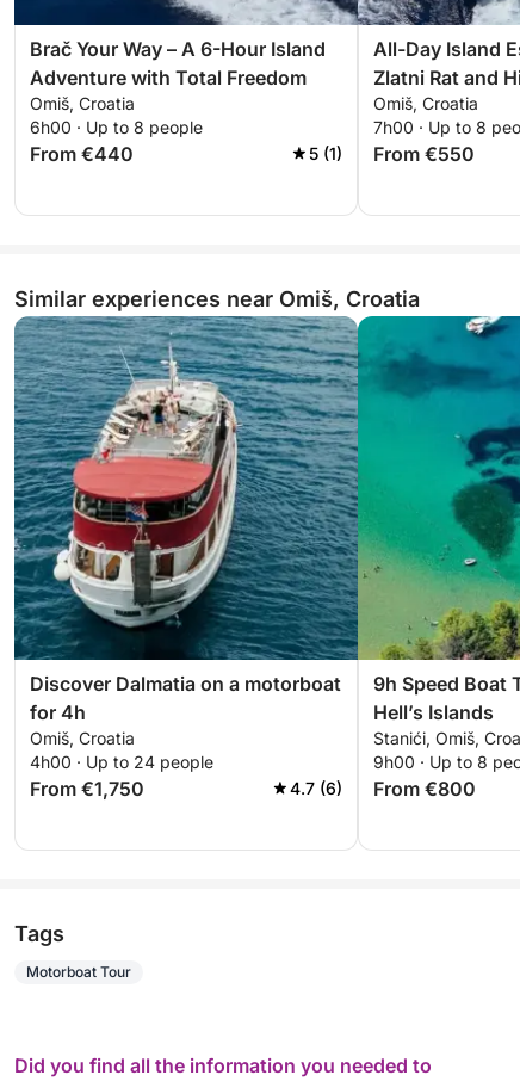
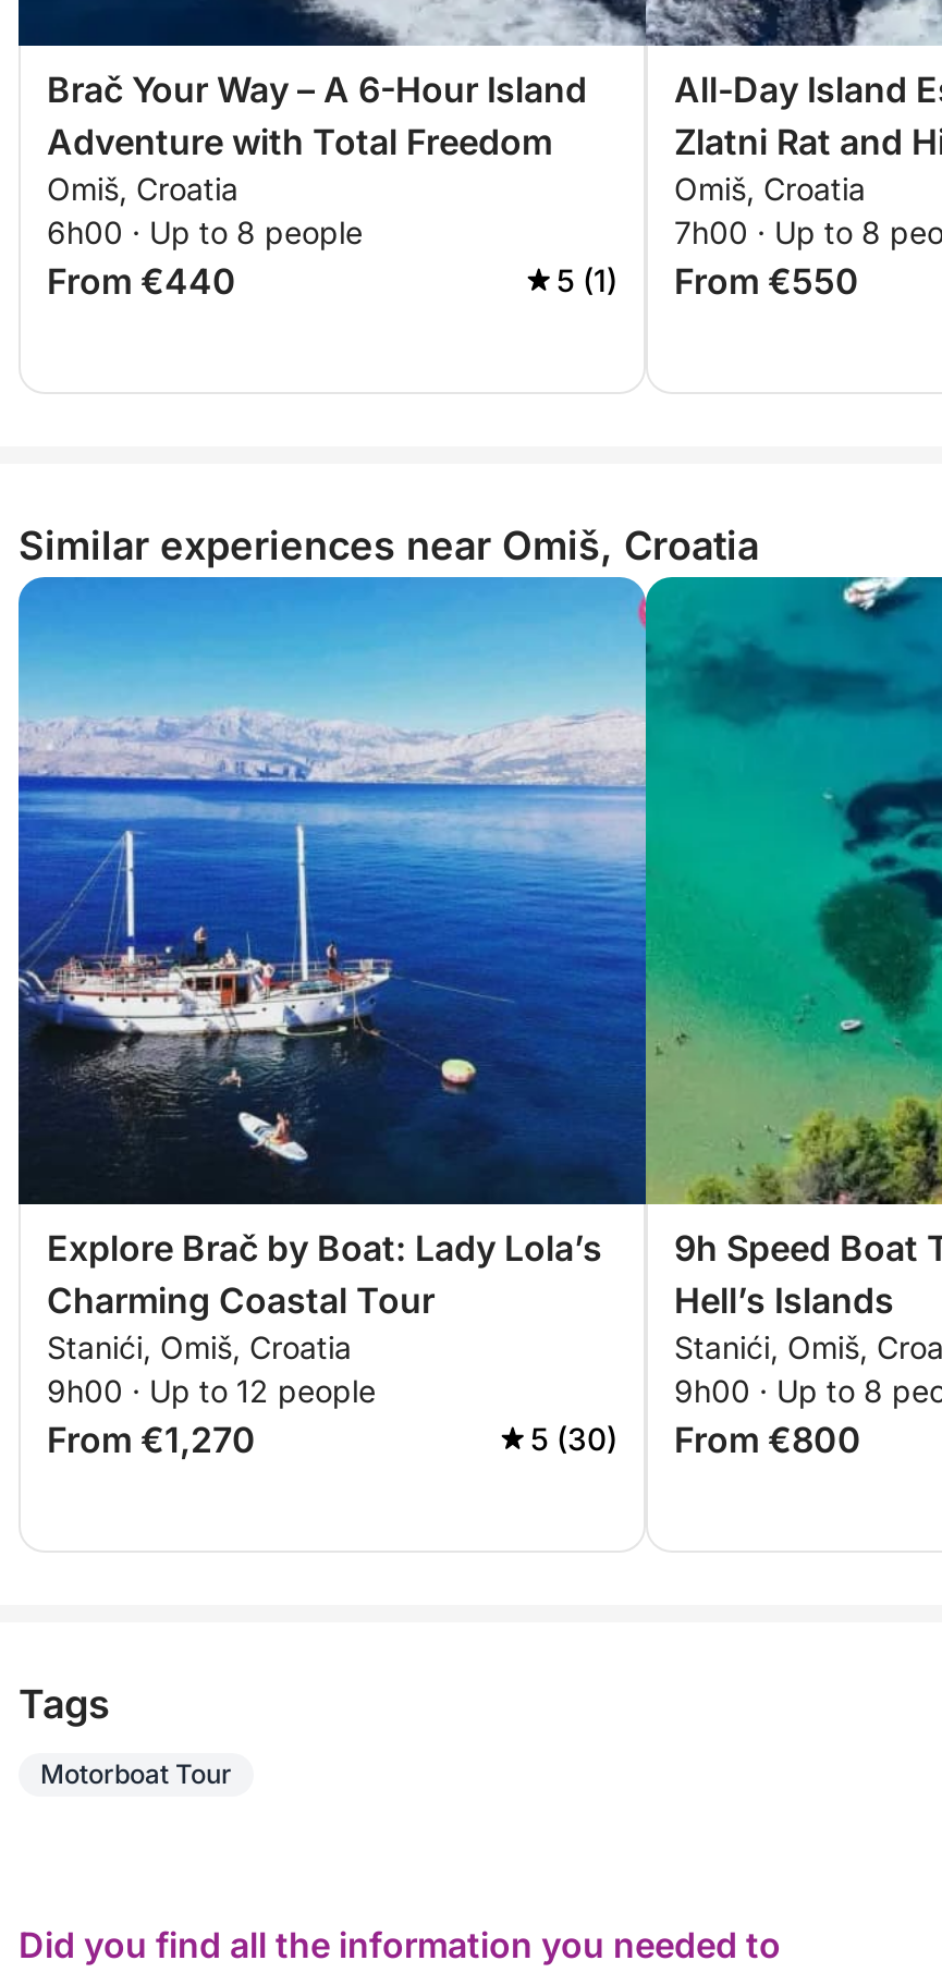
- [image]
- Discover Dalmatia on a motorboat
- for 4h
- Omiš, Croatia
- 4h00 · Up to 24 people
- From €1,750
- 4.7 (6)
+ [image]
+ Explore Brač by Boat: Lady Lola’s
+ Charming Coastal Tour
+ Stanići, Omiš, Croatia
+ 9h00 · Up to 12 people
+ From €1,270
+ 5 (30)
